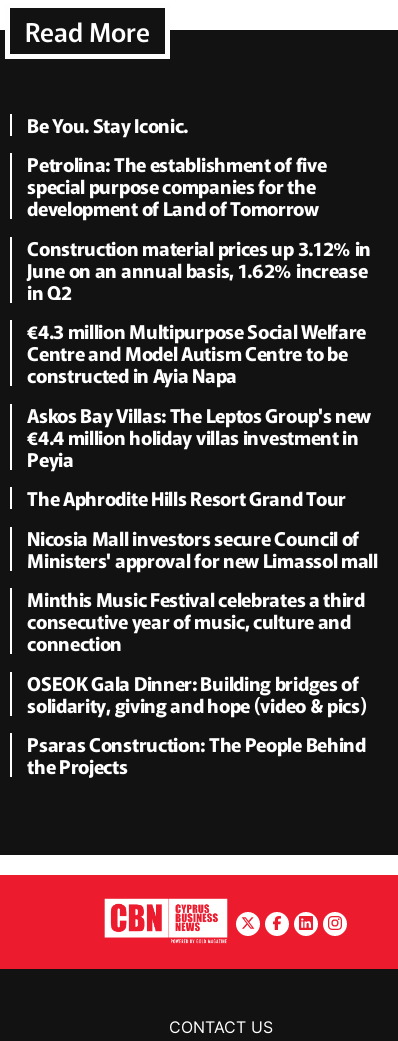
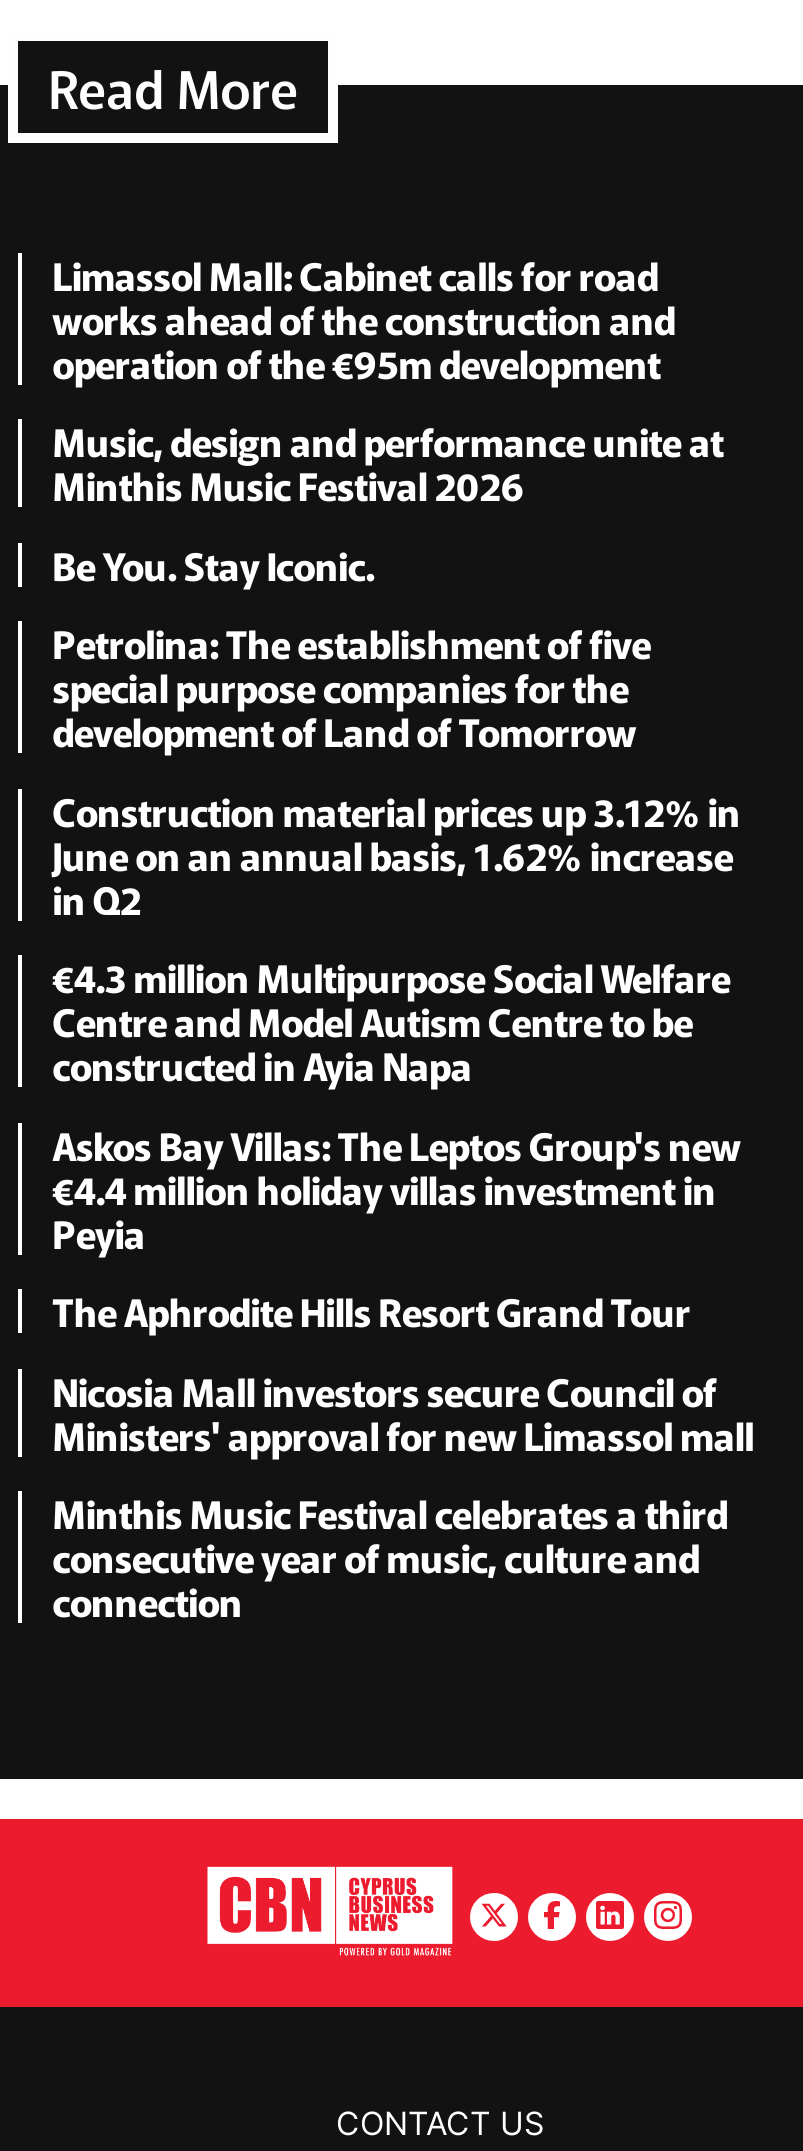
+ Limassol Mall: Cabinet calls for road
+ works ahead of the construction and
+ operation of the €95m development
+ Music, design and performance unite at
+ Minthis Music Festival 2026

moved down: Be You. Stay Iconic. | Petrolina: The establishment of five | special purpose companies for the | ... | consecutive year of music, culture and | connection

- OSEOK Gala Dinner: Building bridges of
- solidarity, giving and hope (video & pics)
- Psaras Construction: The People Behind
- the Projects
